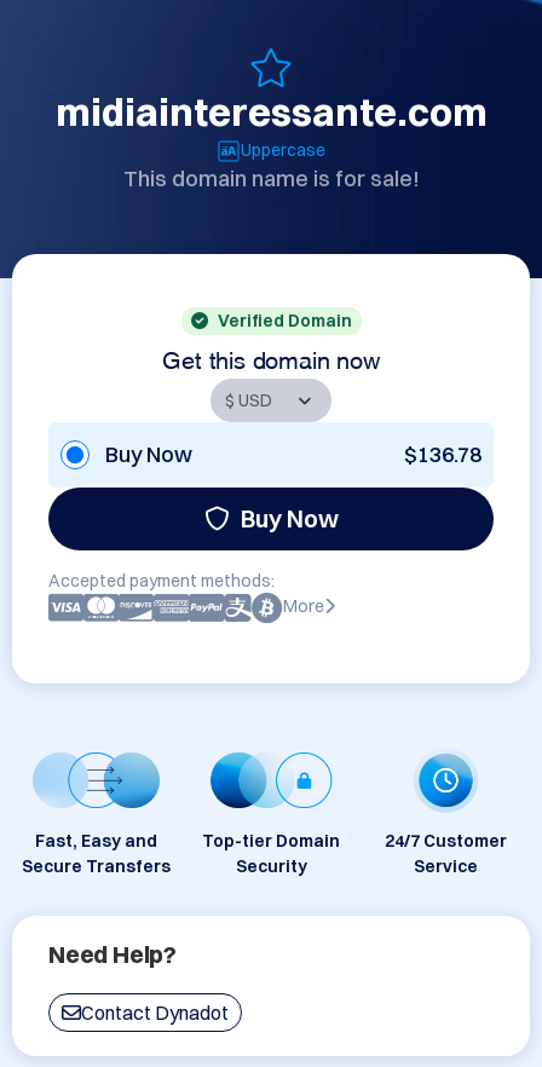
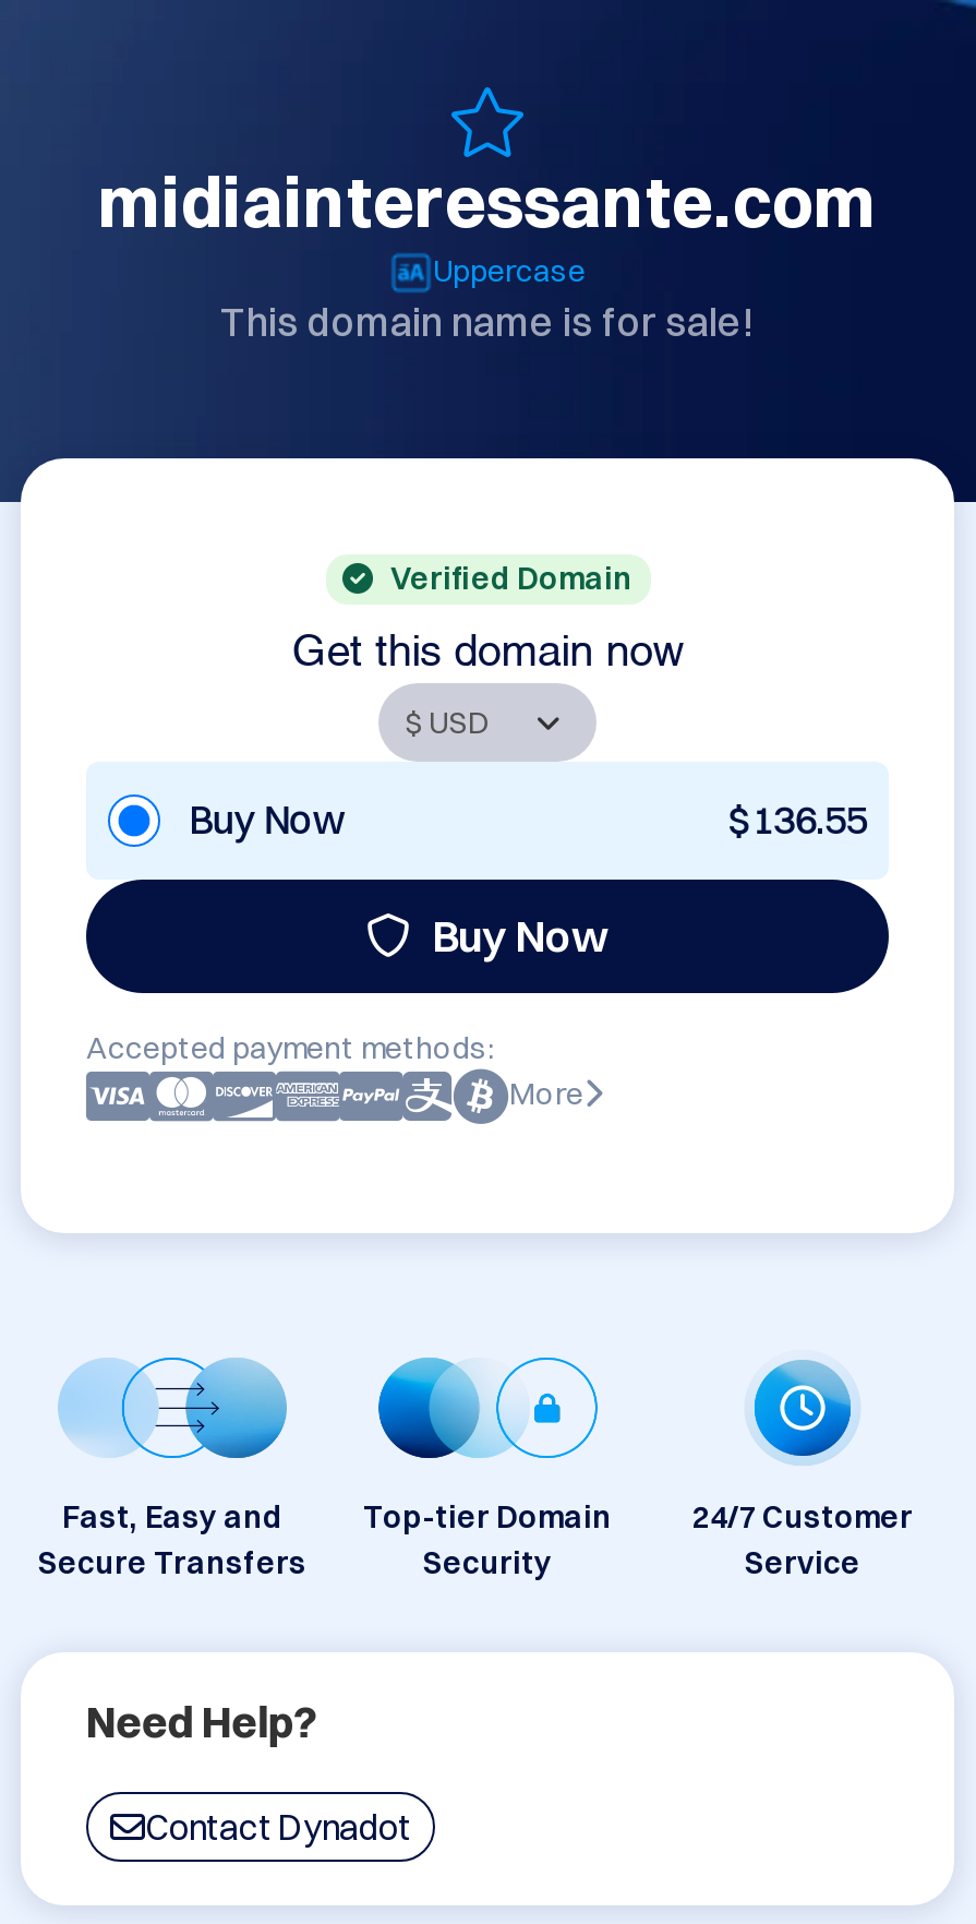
- $136.78
+ $136.55
